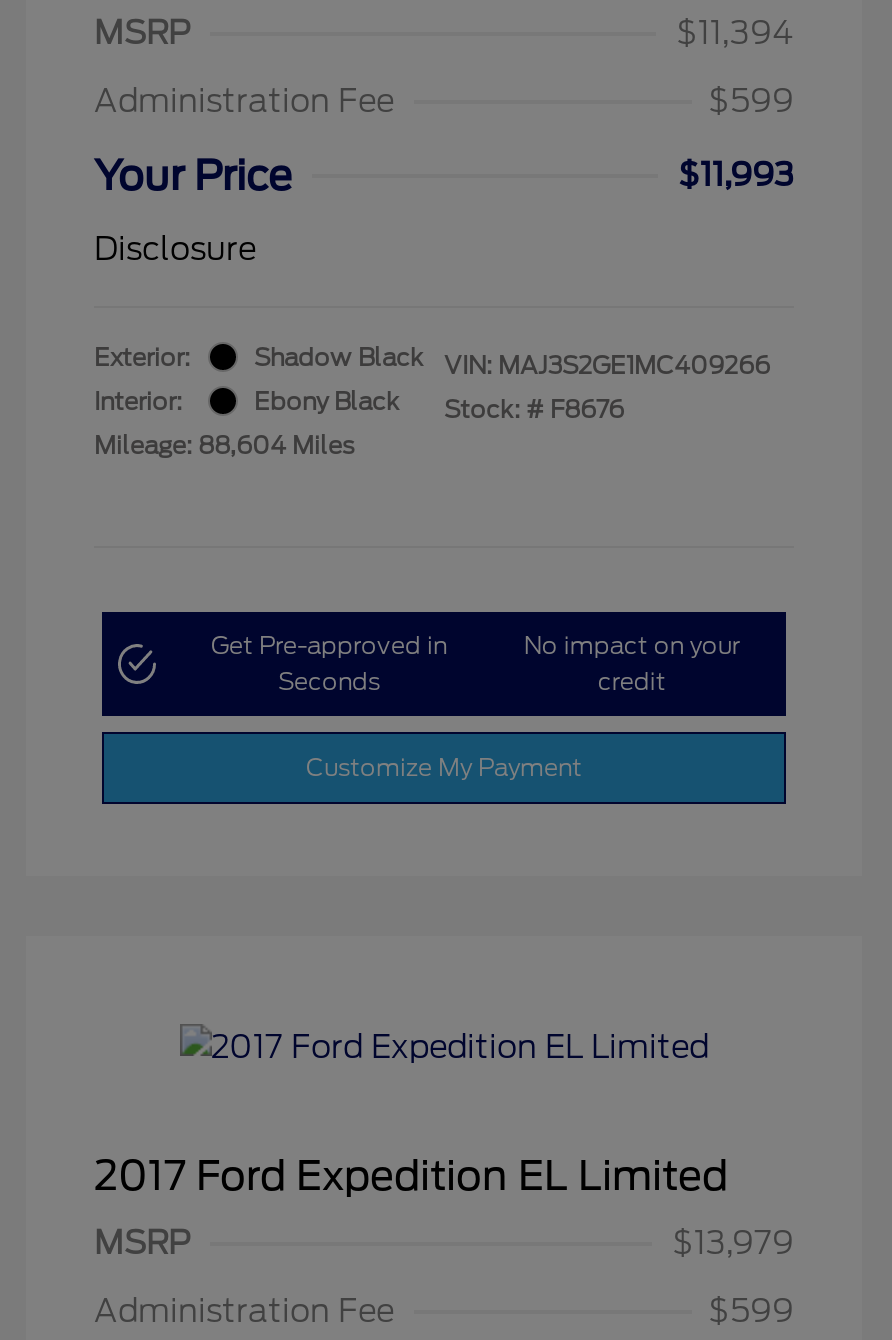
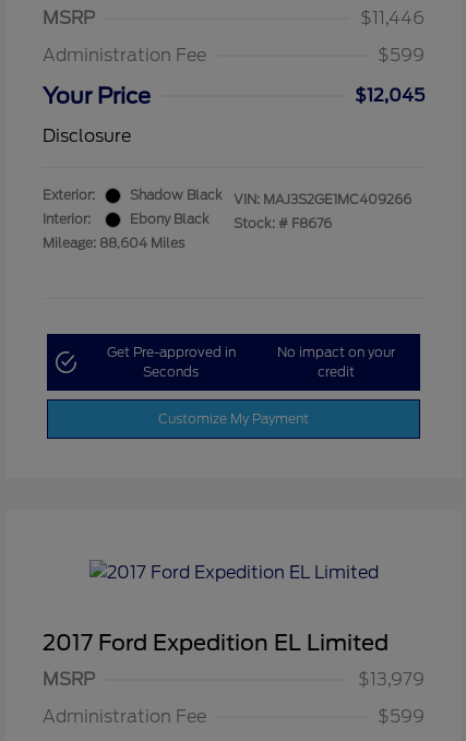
- $11,394
+ $11,446

- $11,993
+ $12,045
